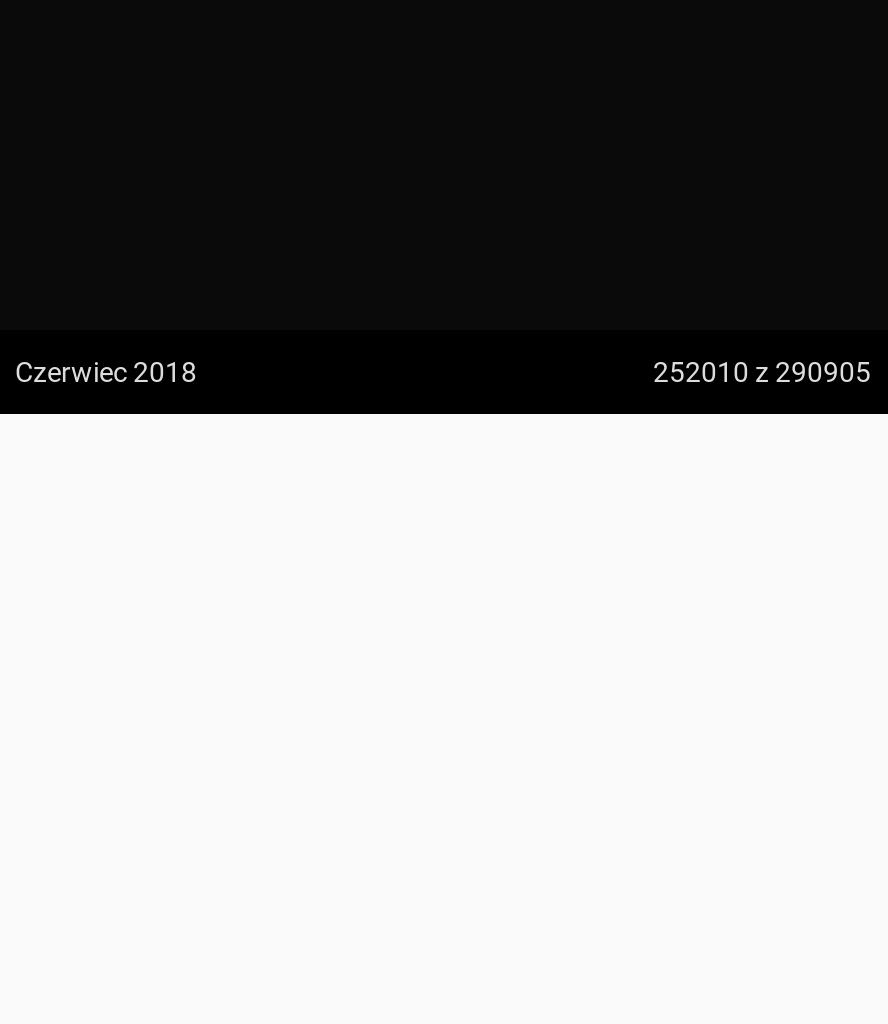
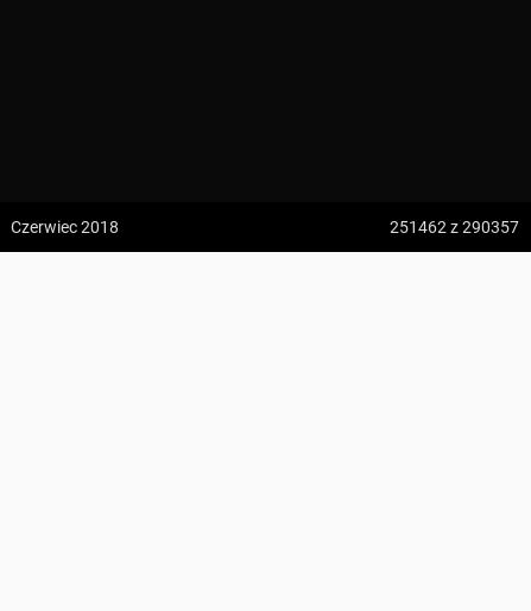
- 252010 z 290905
+ 251462 z 290357
